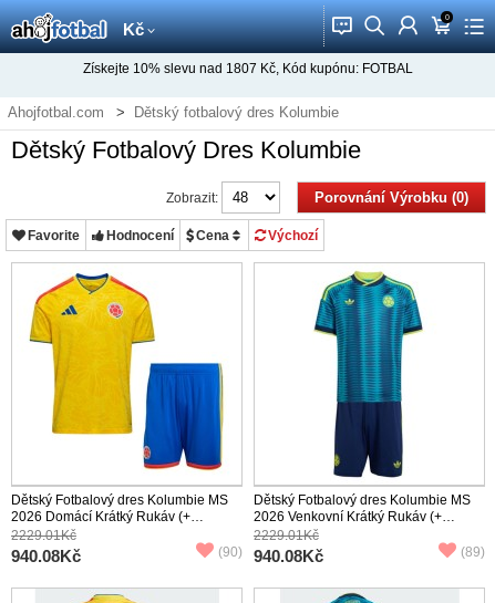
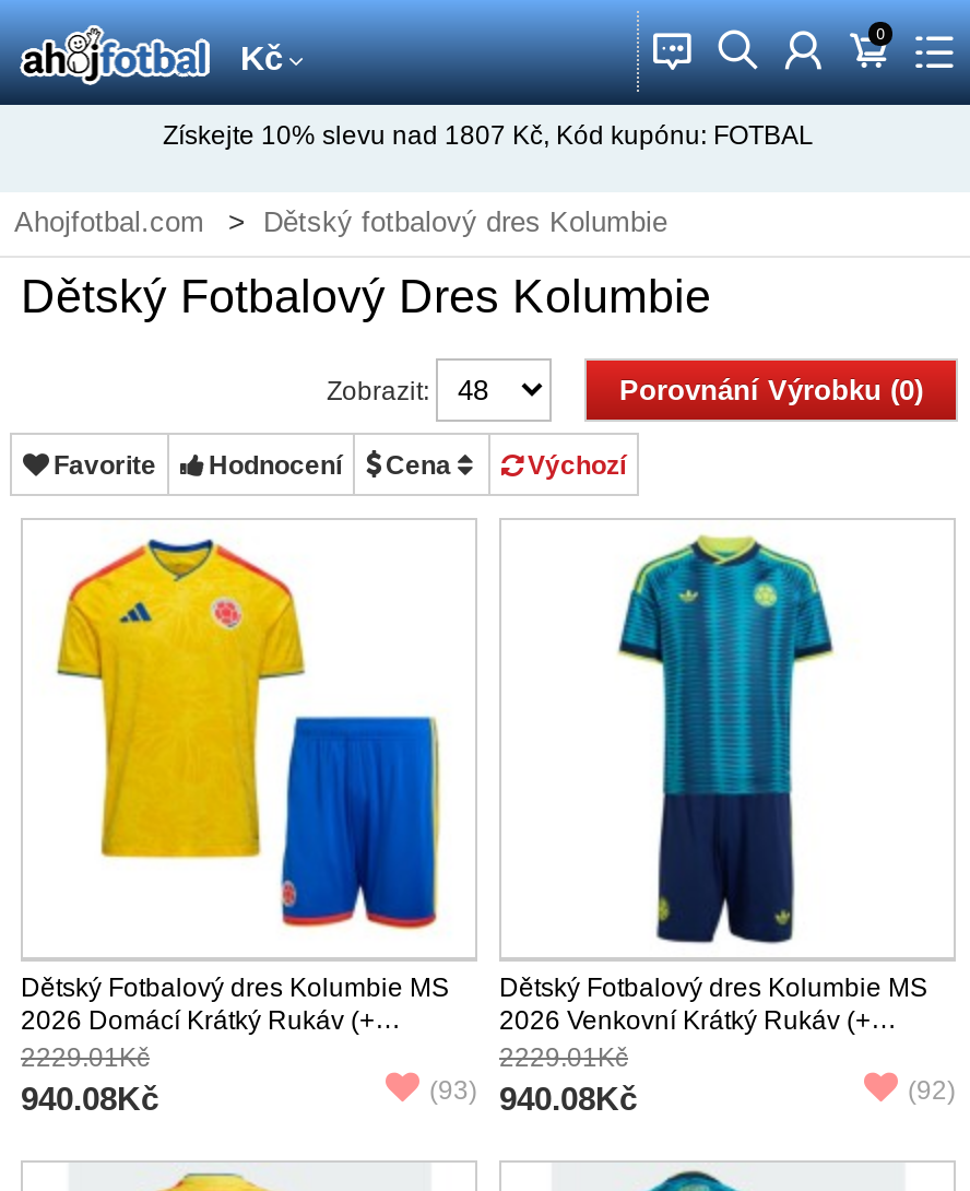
- (90) 940.08Kč
+ (93) 940.08Kč

- (89)
+ (92)
